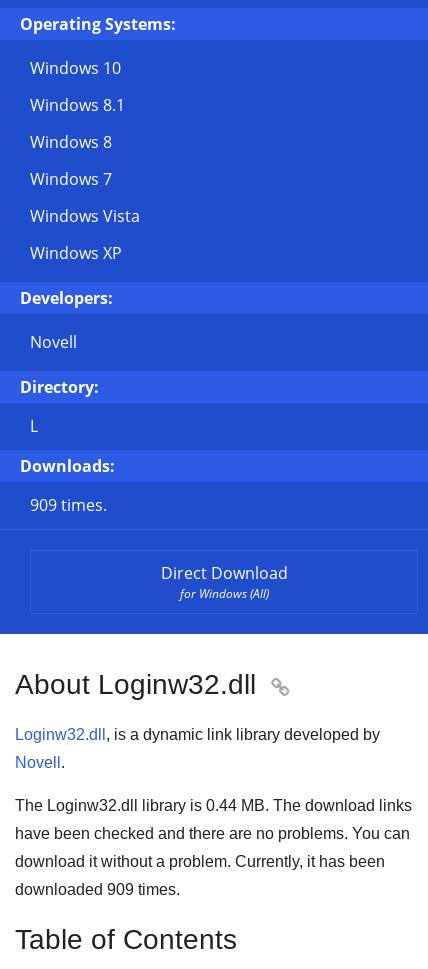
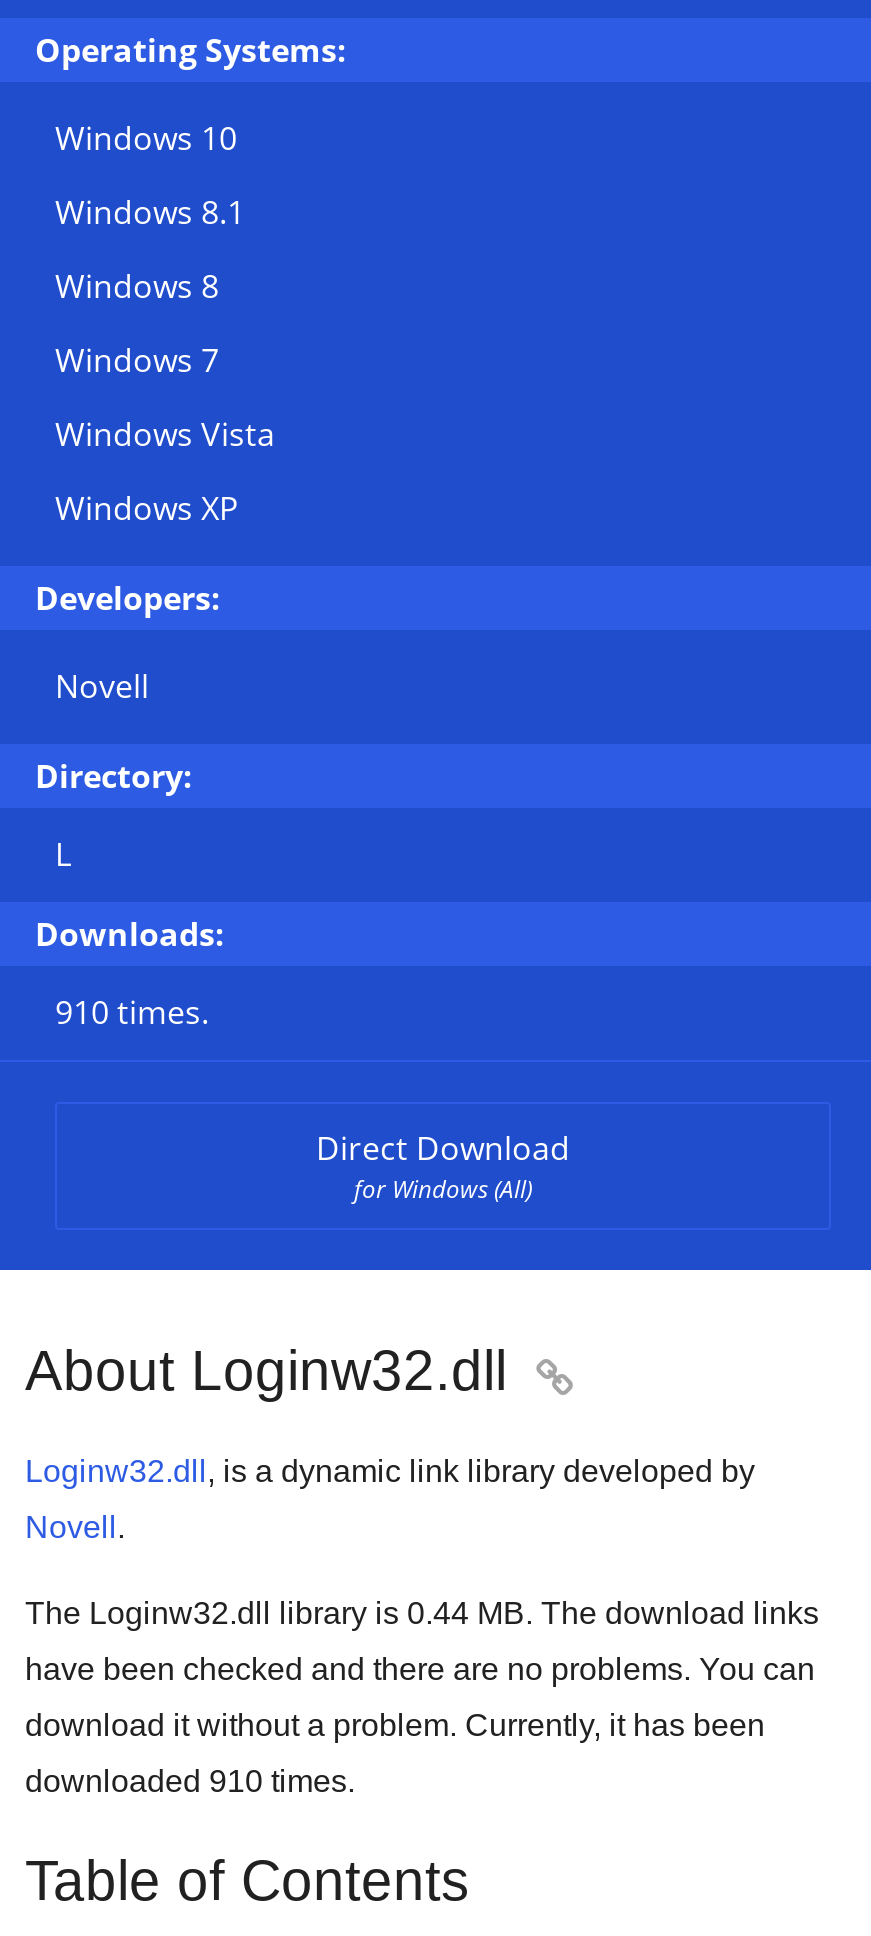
- 909 times.
+ 910 times.

- downloaded 909 times.
+ downloaded 910 times.
